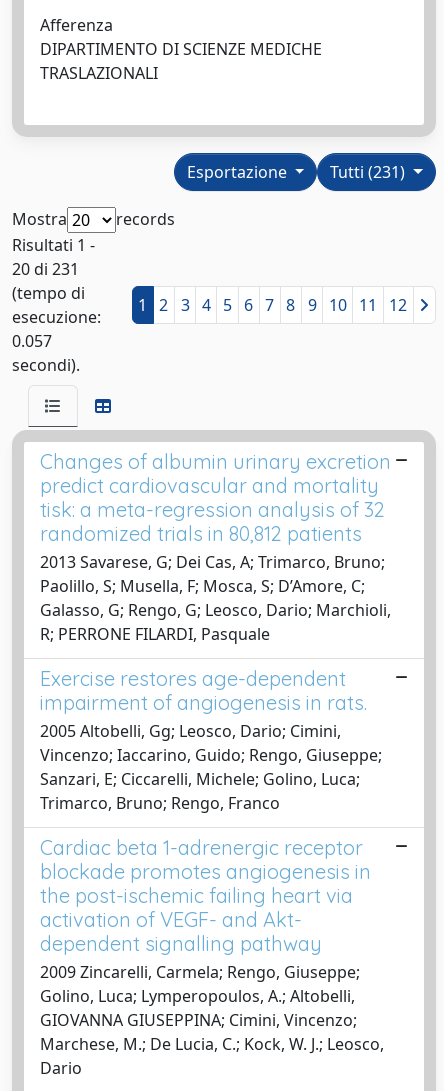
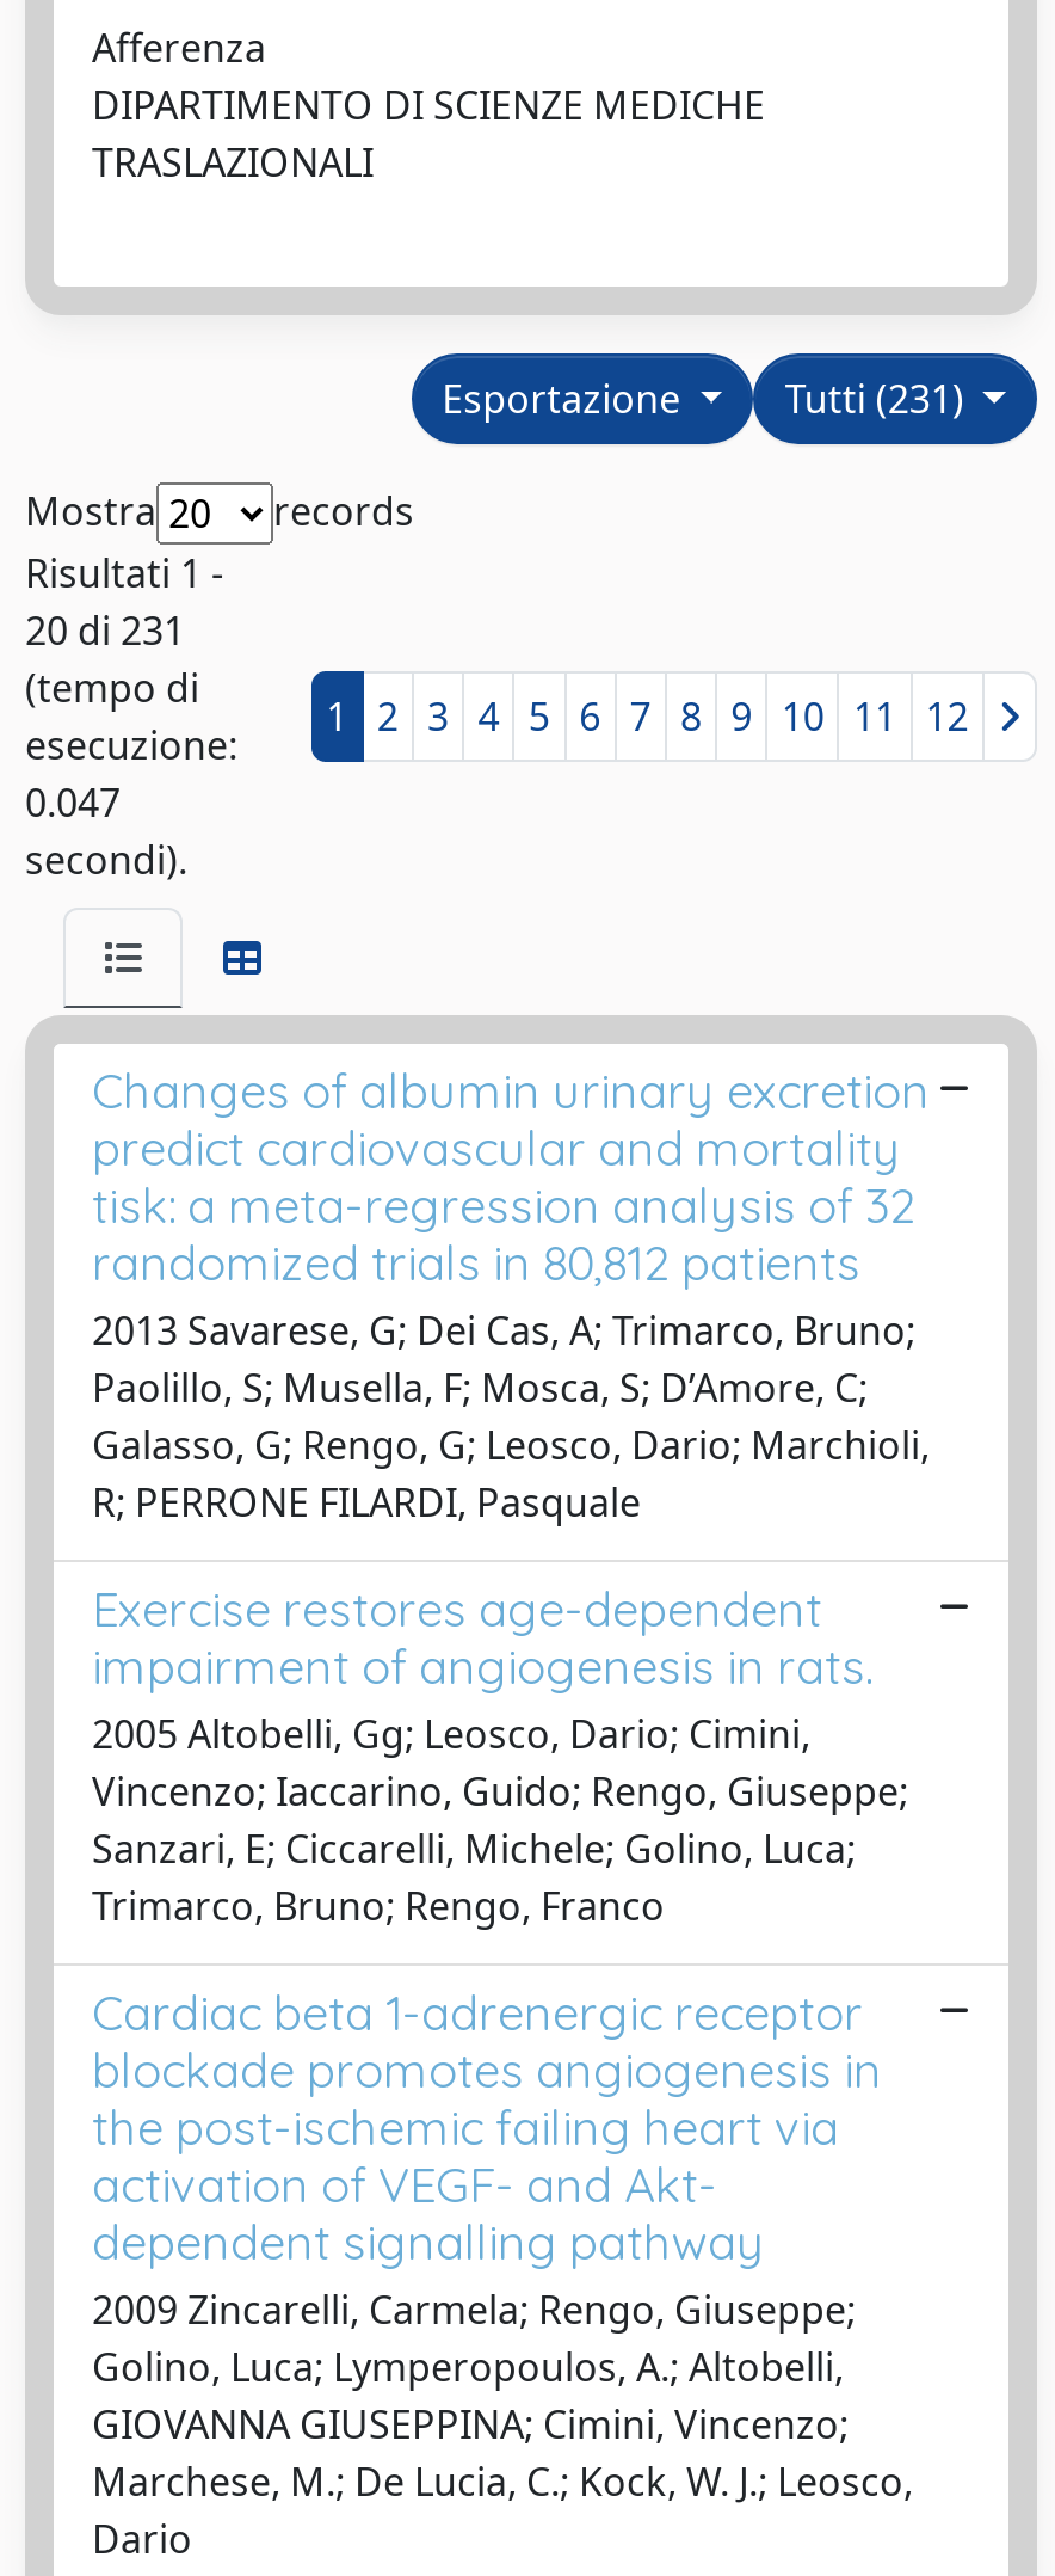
- 0.057
+ 0.047
